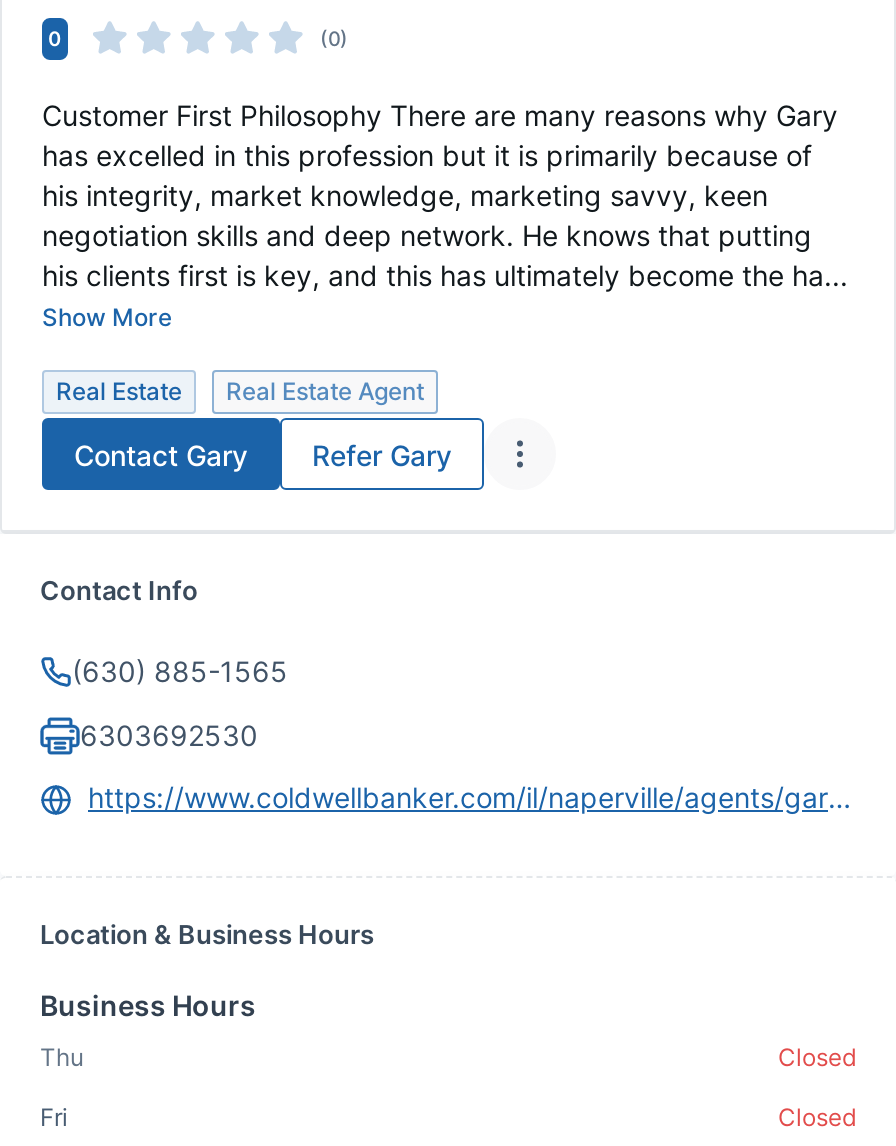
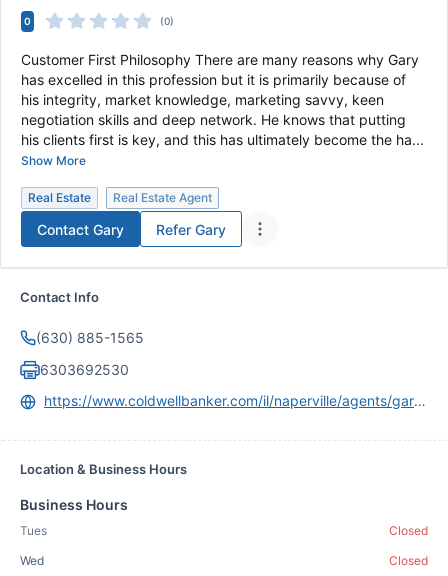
- Thu
+ Tues

- Fri
+ Wed
